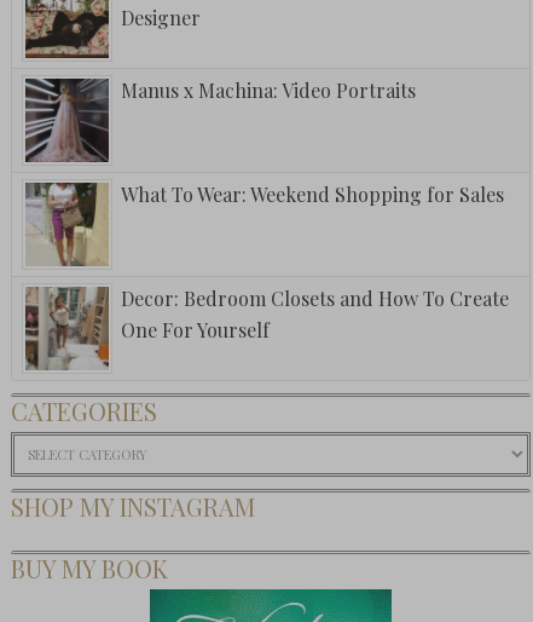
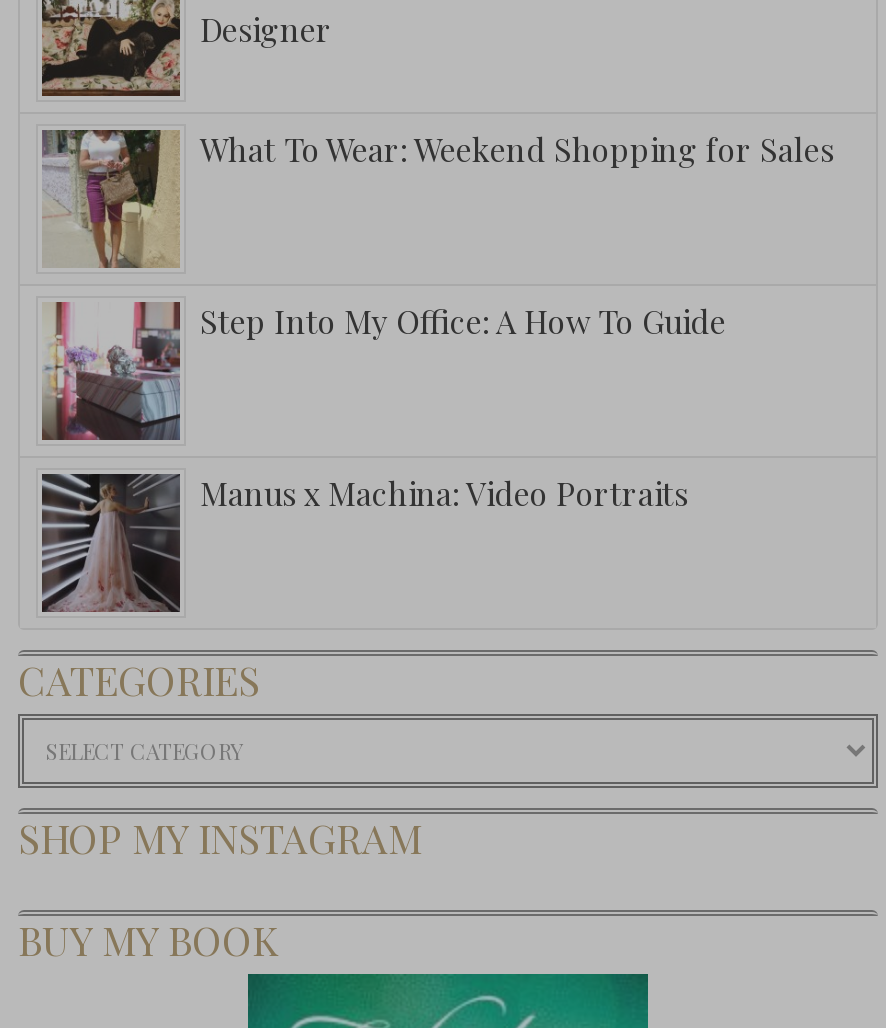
+ [image]
+ Step Into My Office: A How To Guide

moved down: [image] | Manus x Machina: Video Portraits

moved up: [image] | What To Wear: Weekend Shopping for Sales

- [image]
- Decor: Bedroom Closets and How To Create
- One For Yourself
